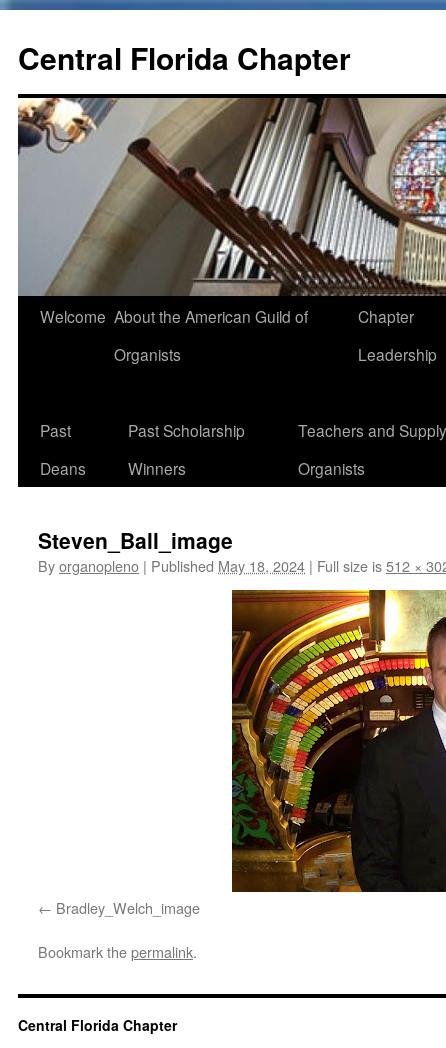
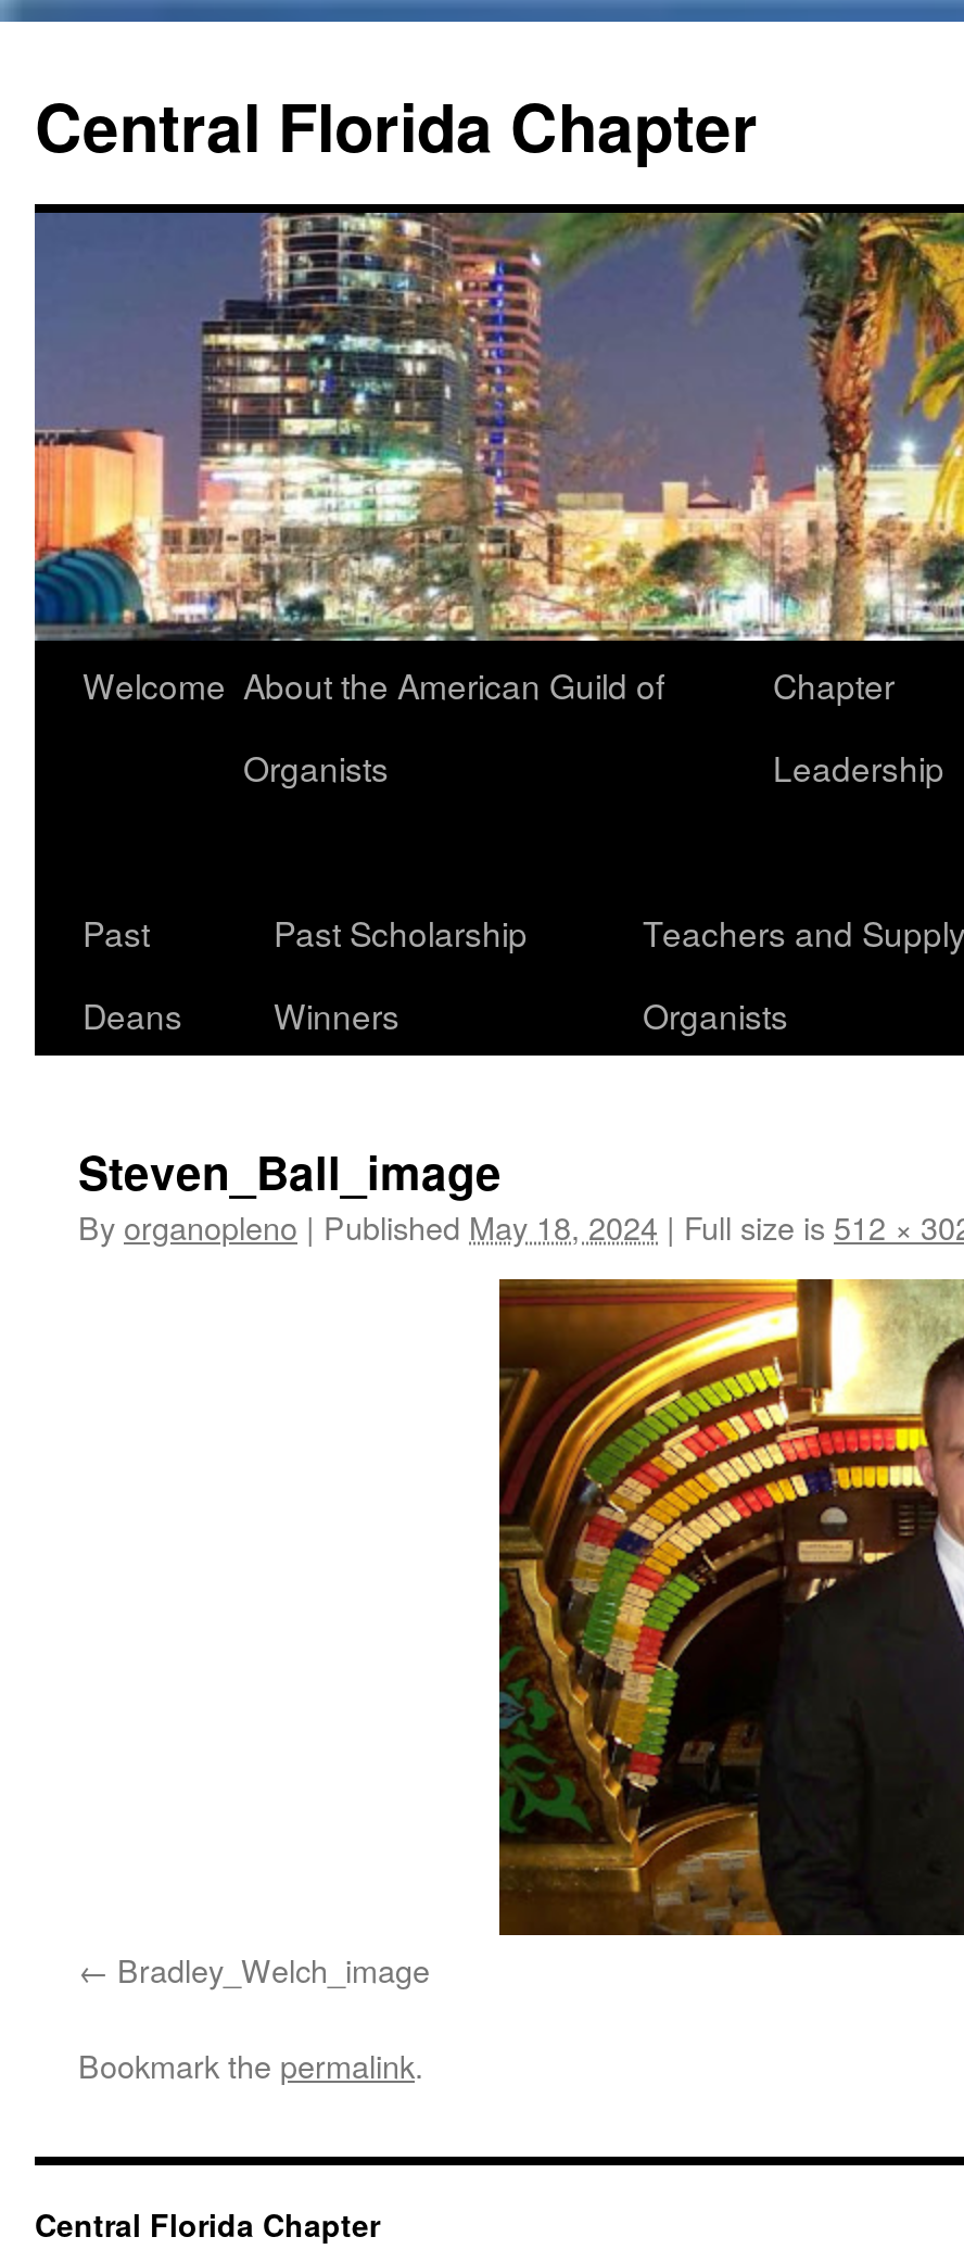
- [image]
+ [image]
